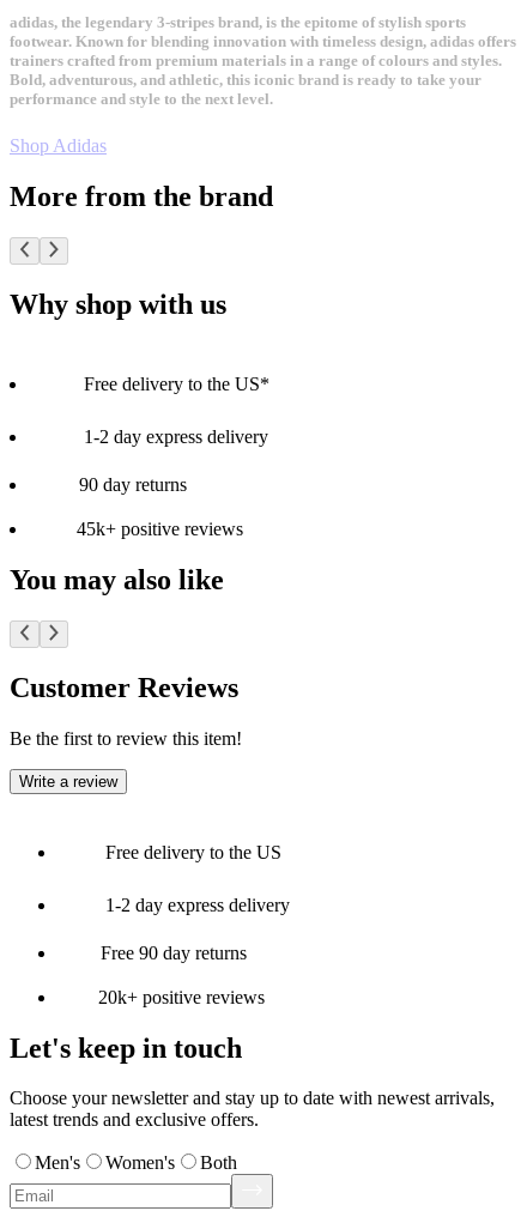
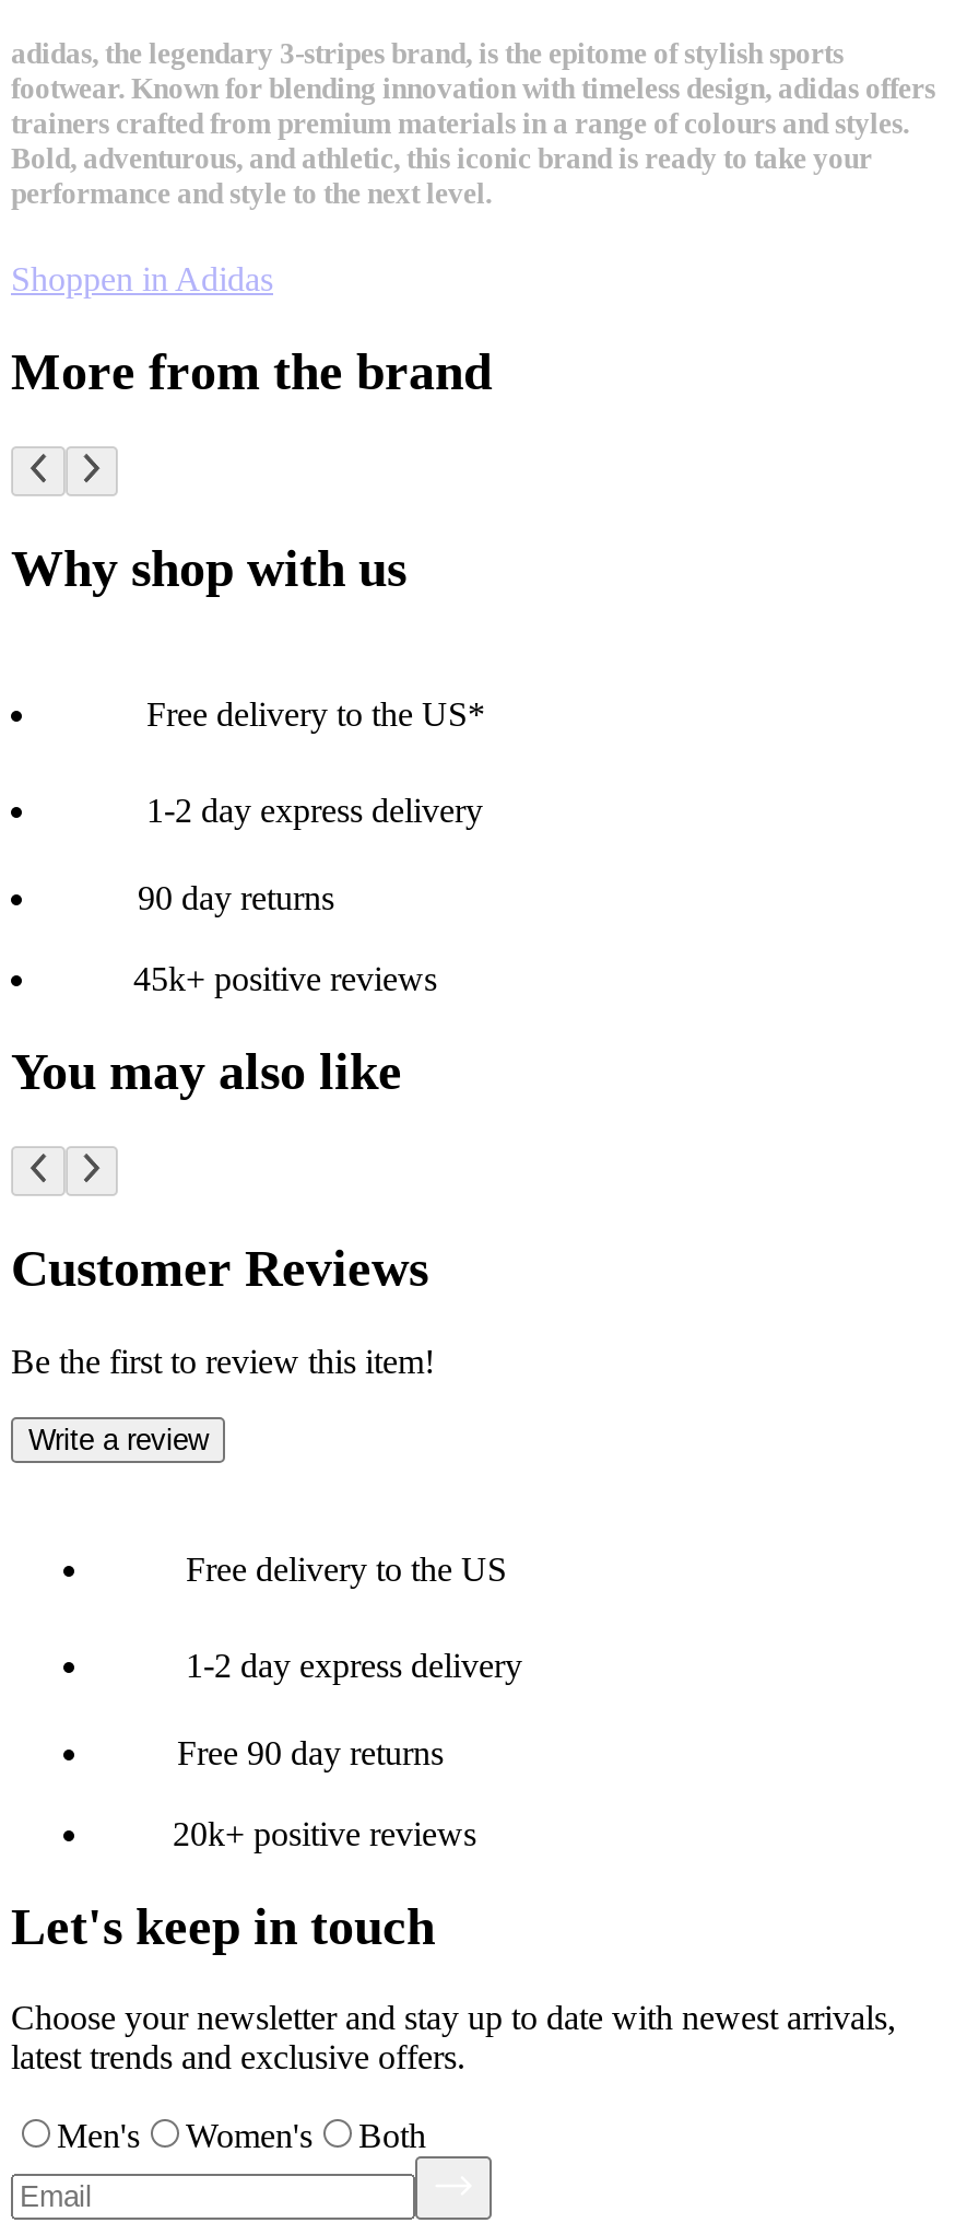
- Shop Adidas
+ Shoppen in Adidas
